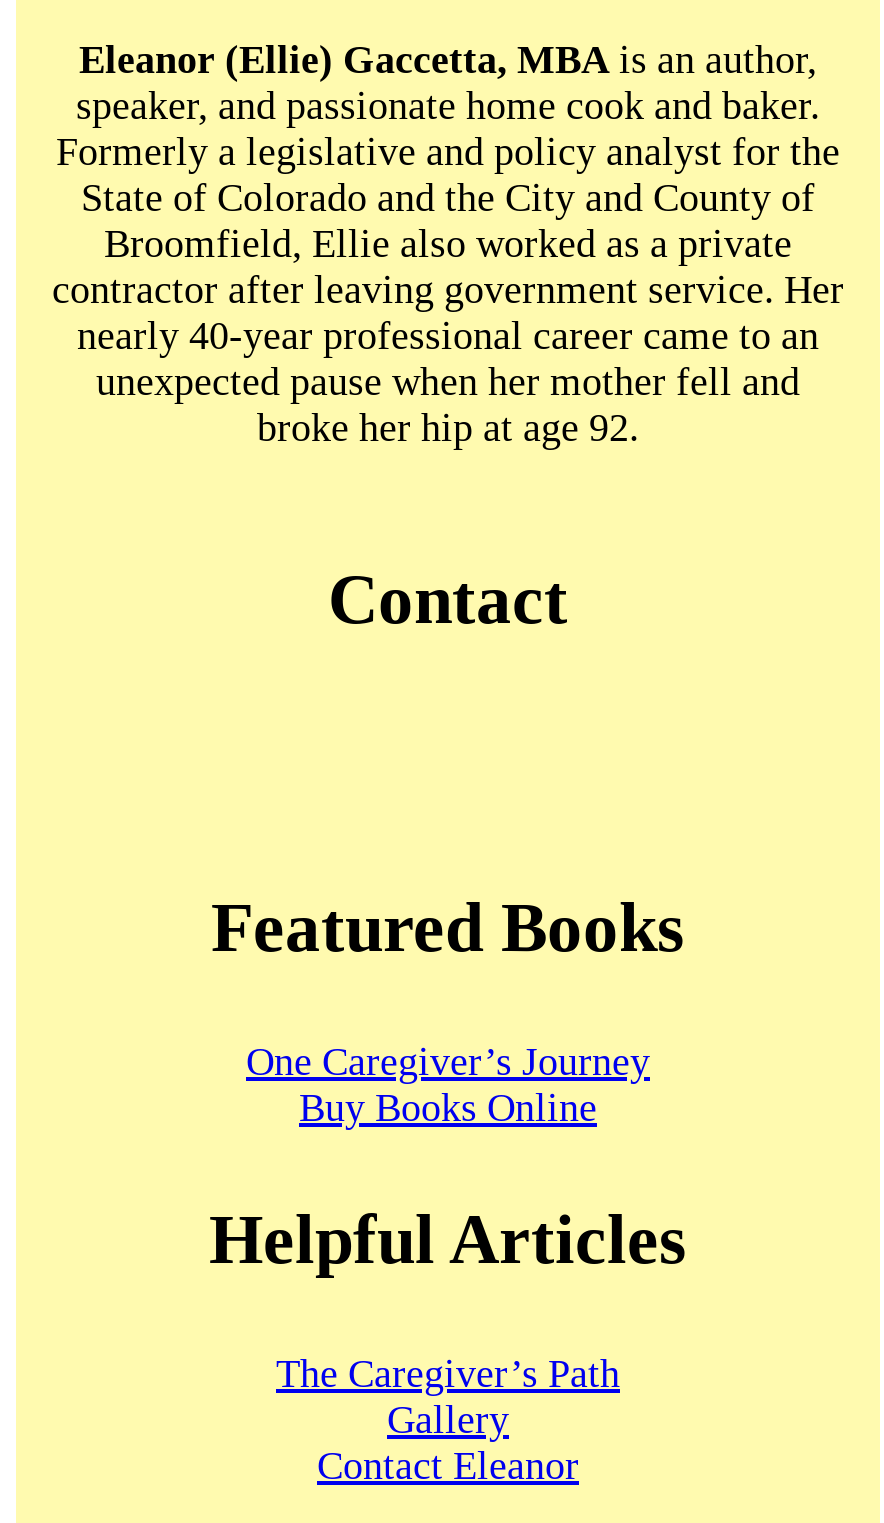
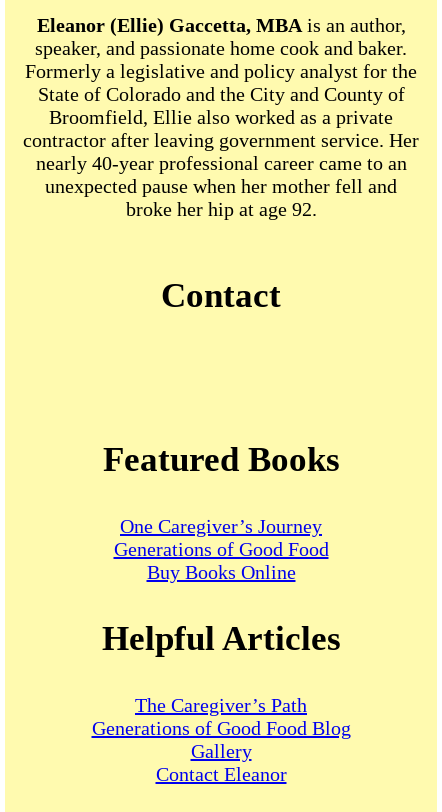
+ Generations of Good Food

+ Generations of Good Food Blog
